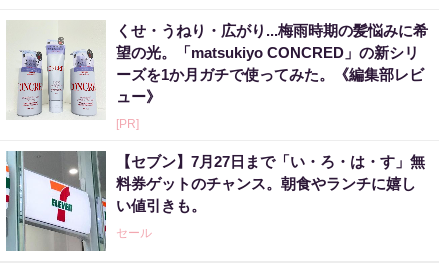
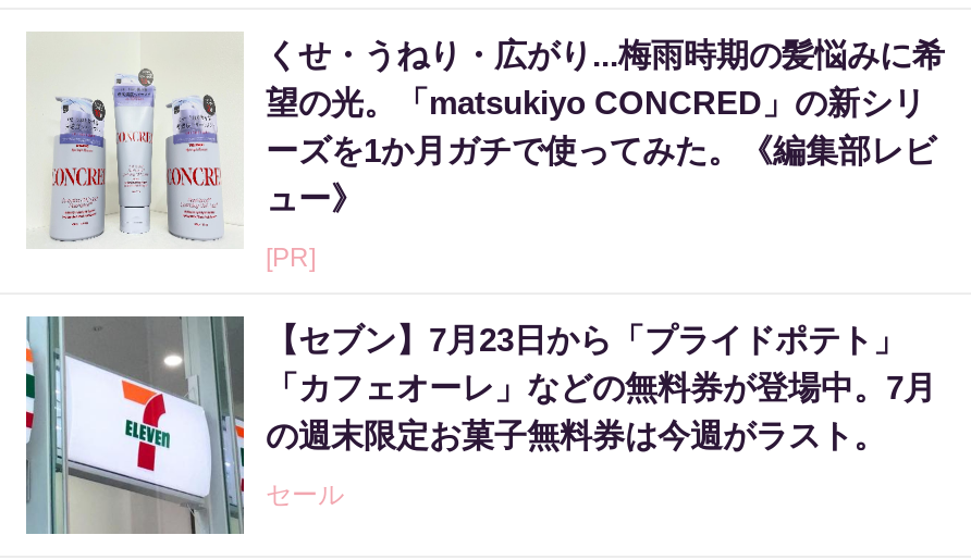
- 【セブン】7月27日まで「い・ろ・は・す」無
- 料券ゲットのチャンス。朝食やランチに嬉し
- い値引きも。
+ 【セブン】7月23日から「プライドポテト」
+ 「カフェオーレ」などの無料券が登場中。7月
+ の週末限定お菓子無料券は今週がラスト。
